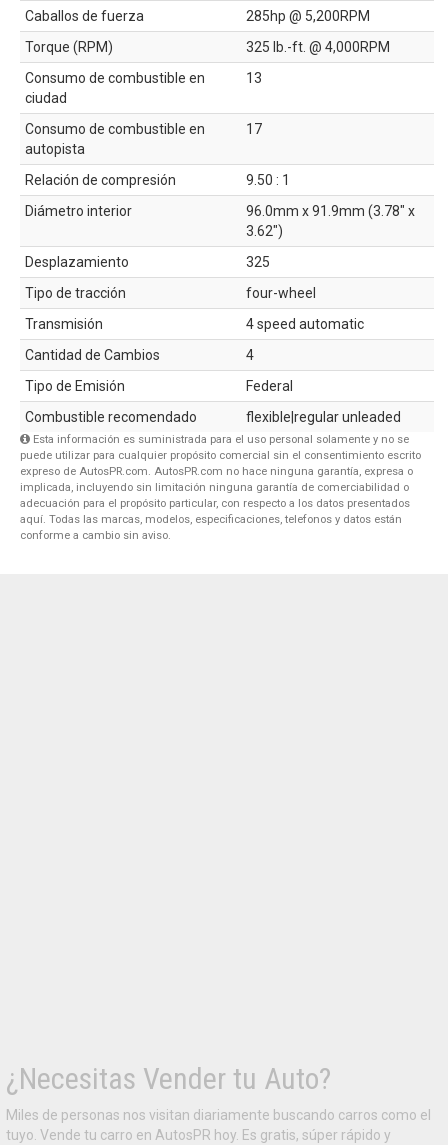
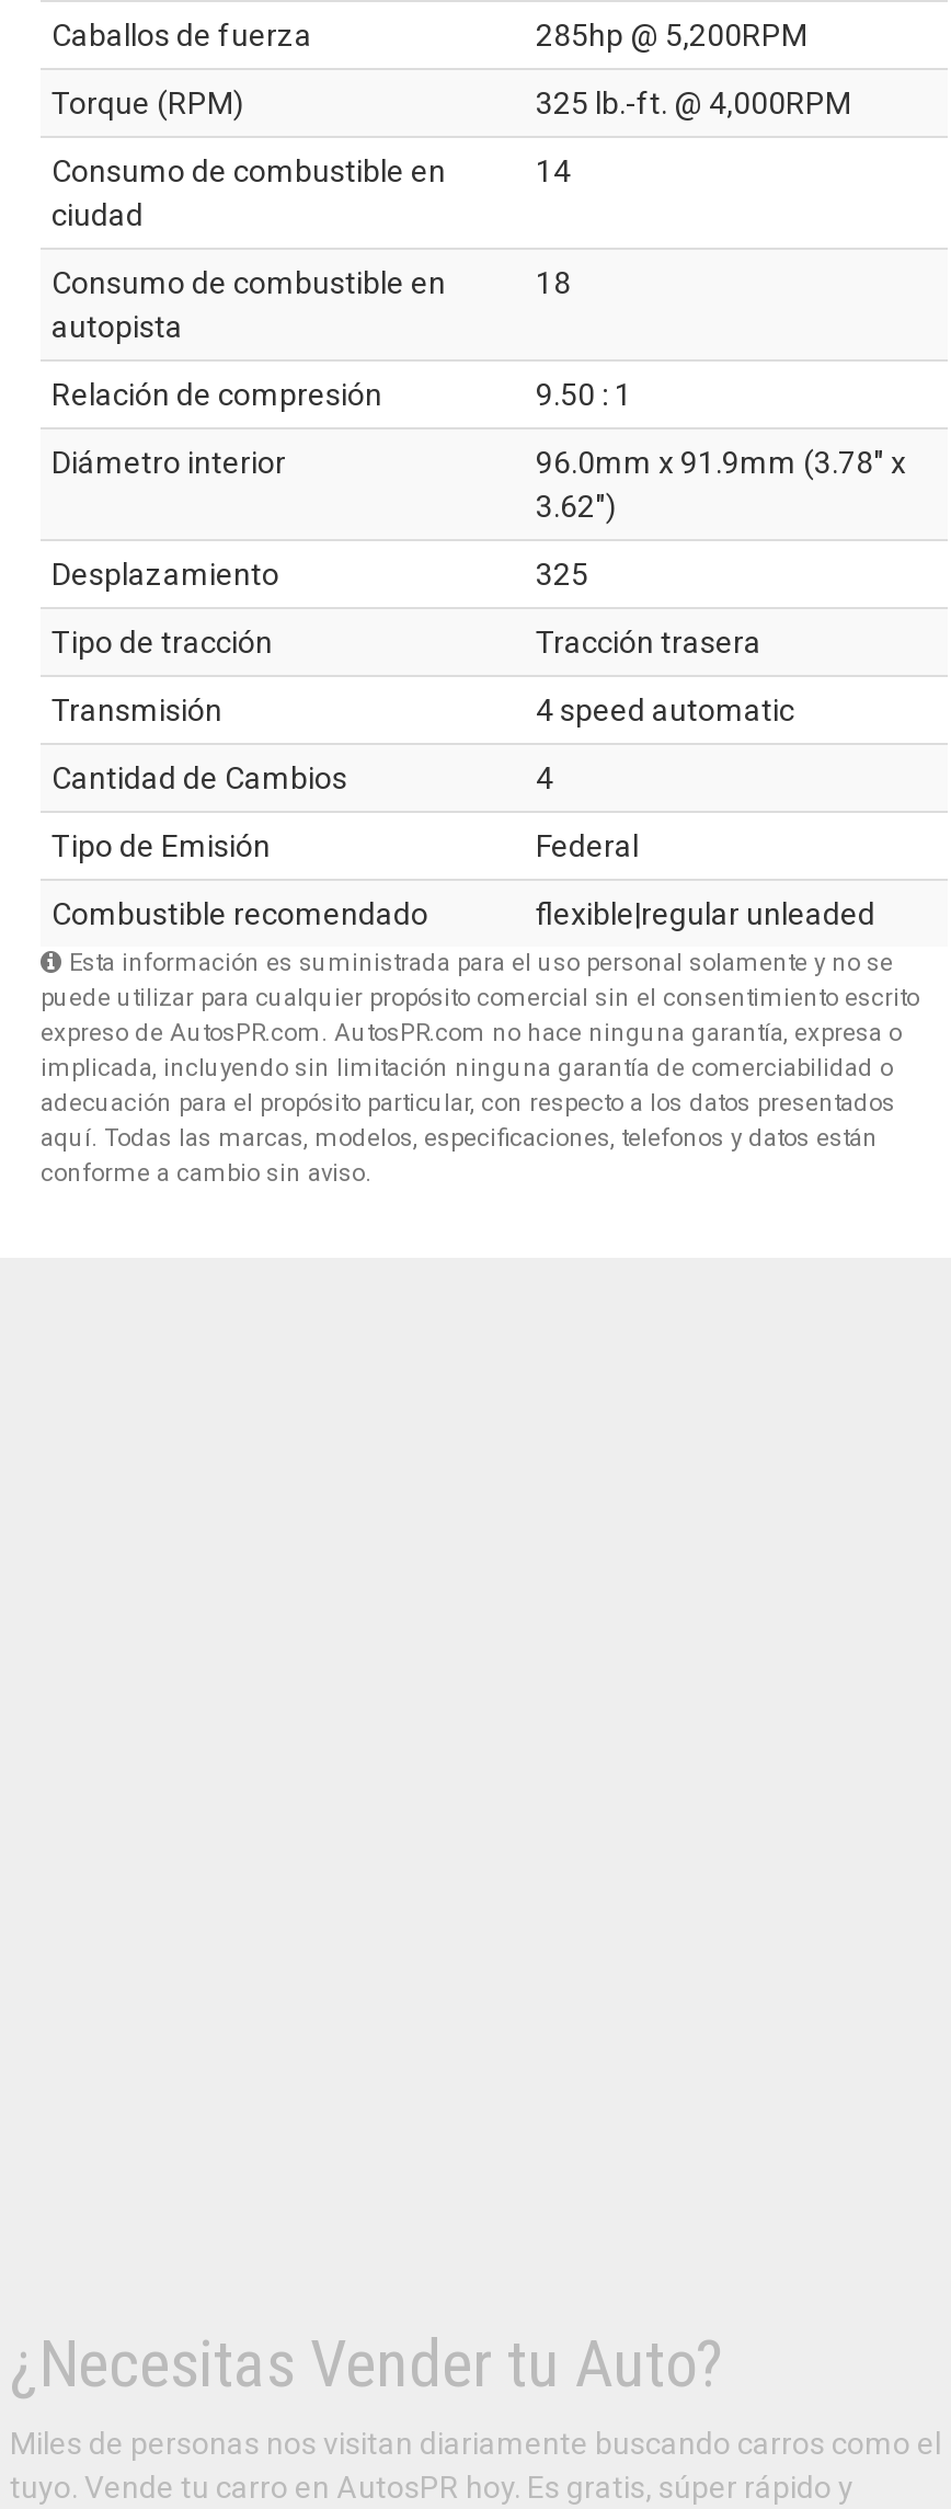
- 13
+ 14

- 17
+ 18

- four-wheel
+ Tracción trasera
